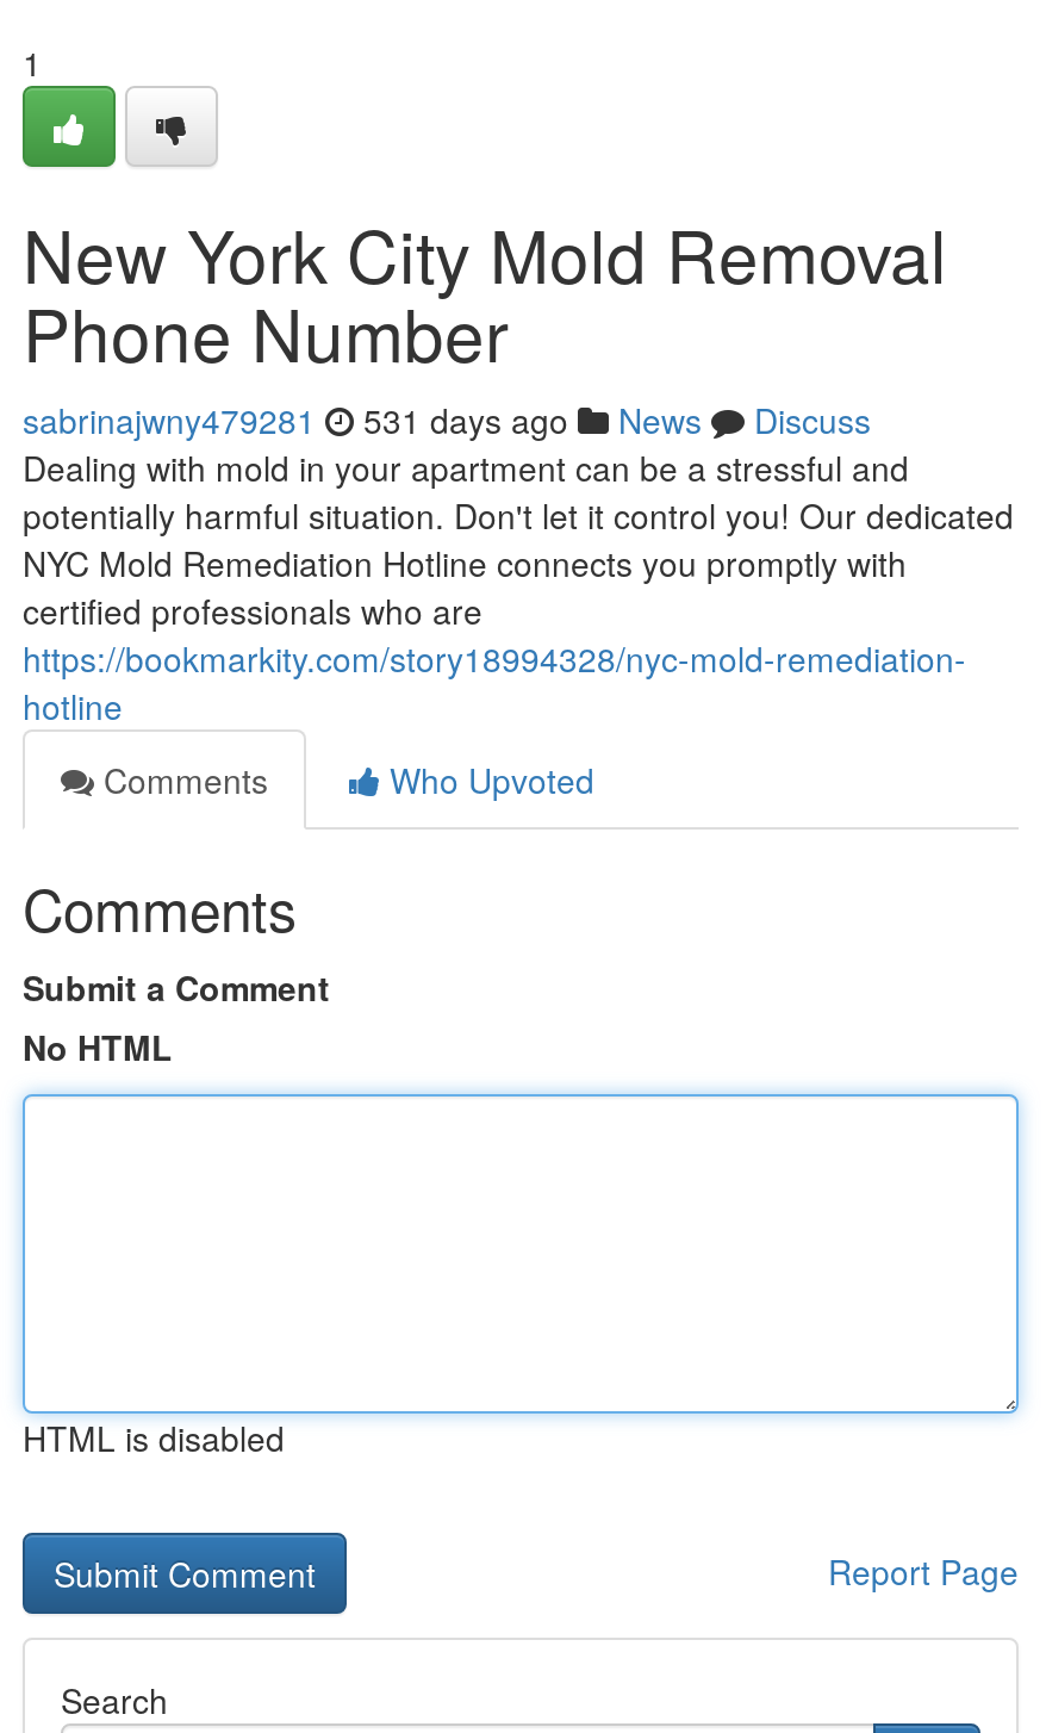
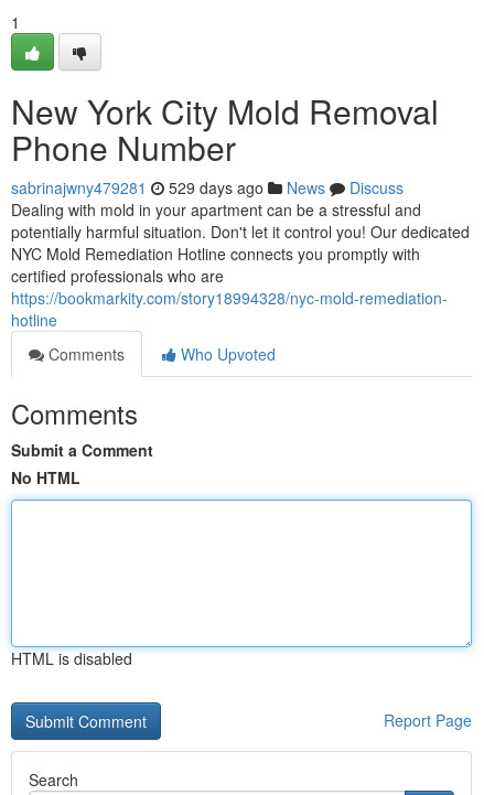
- sabrinajwny479281 531 days ago News Discuss
+ sabrinajwny479281 529 days ago News Discuss
